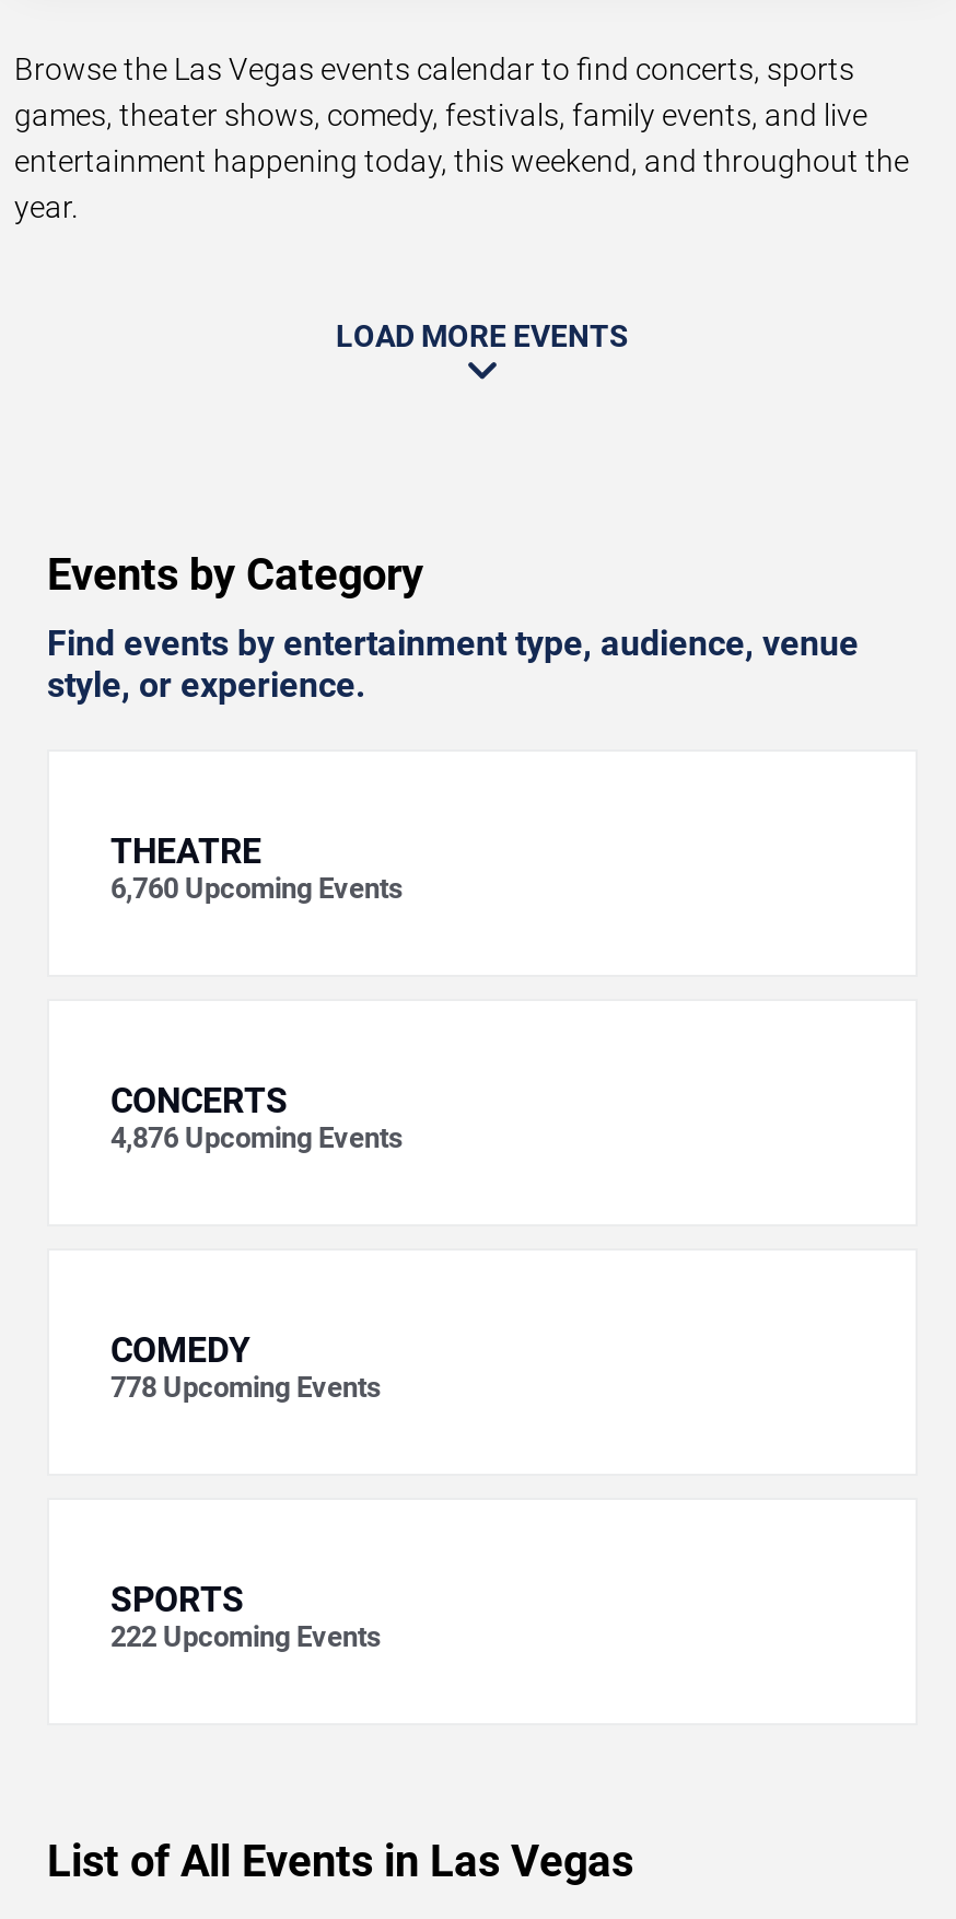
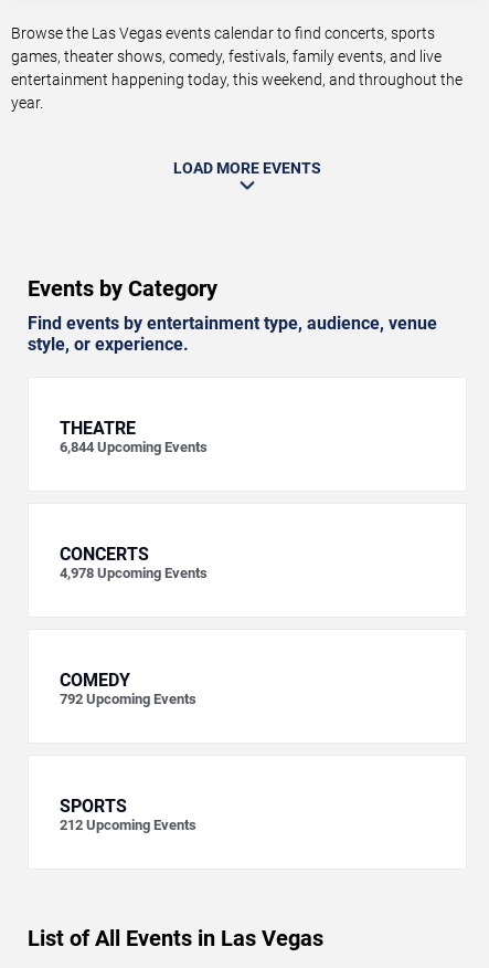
- 6,760 Upcoming Events
+ 6,844 Upcoming Events

- 4,876 Upcoming Events
+ 4,978 Upcoming Events

- 778 Upcoming Events
+ 792 Upcoming Events

- 222 Upcoming Events
+ 212 Upcoming Events
